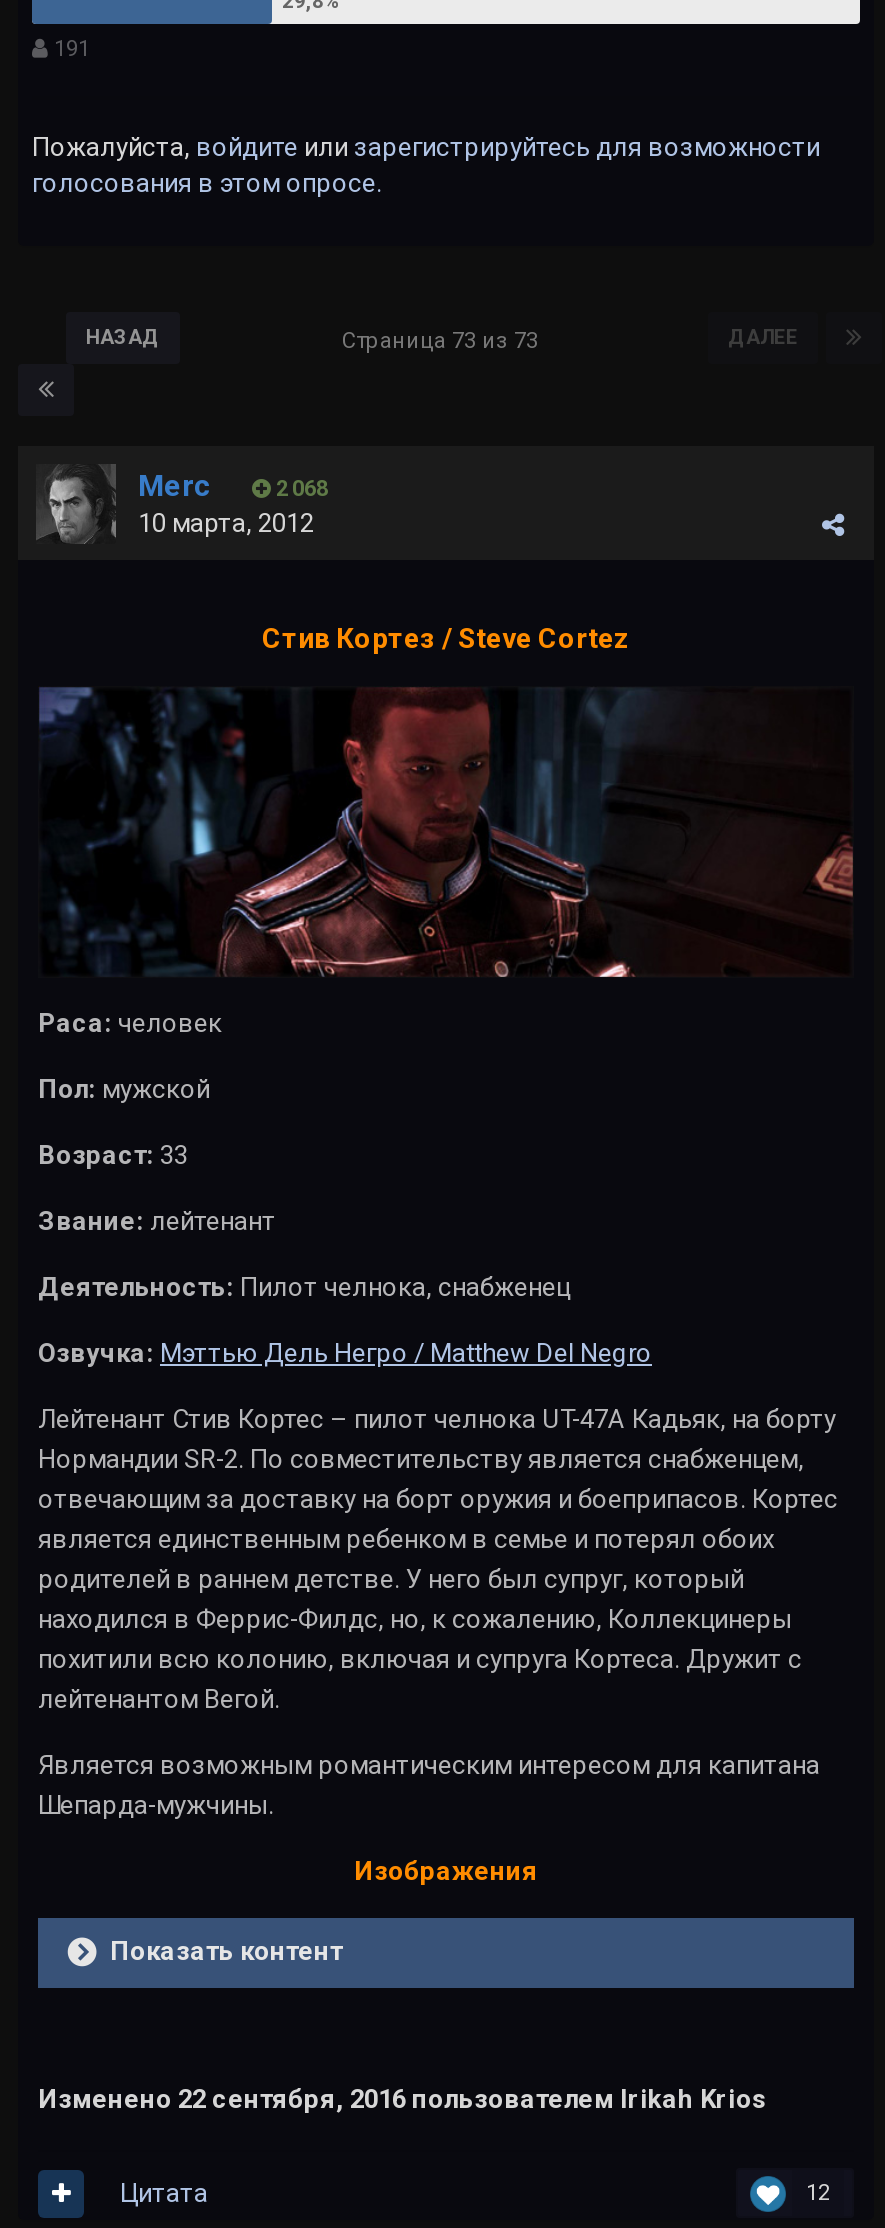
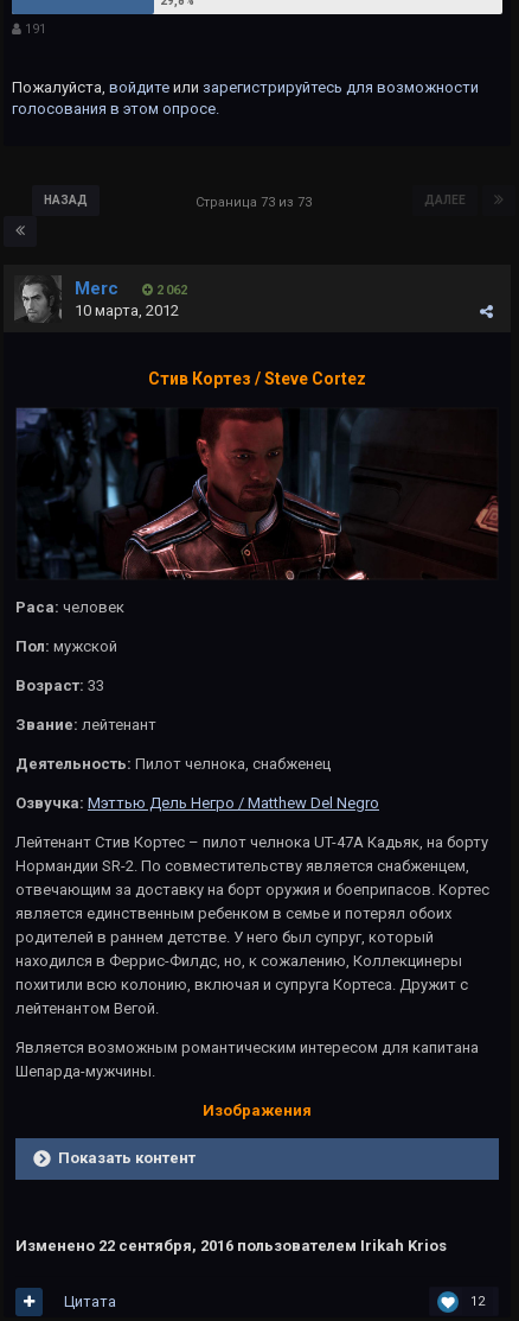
- 2 068
+ 2 062
